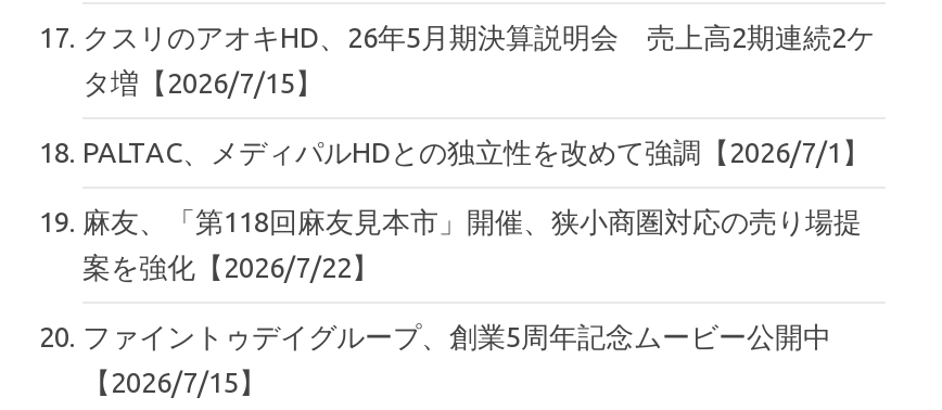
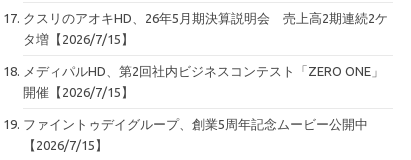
- PALTAC、メディパルHDとの独立性を改めて強調【2026/7/1】
- 麻友、「第118回麻友見本市」開催、狭小商圏対応の売り場提
- 案を強化【2026/7/22】
+ メディパルHD、第2回社内ビジネスコンテスト「ZERO ONE」
+ 開催【2026/7/15】
